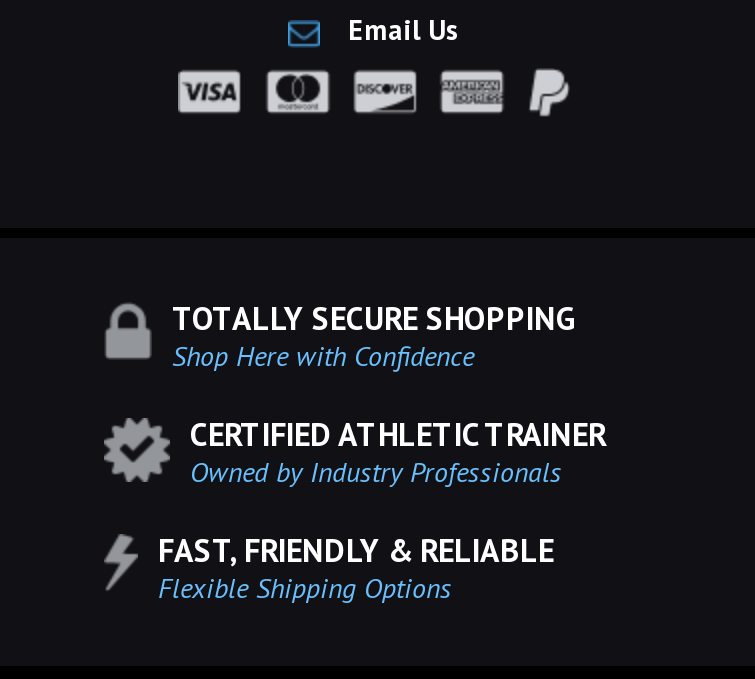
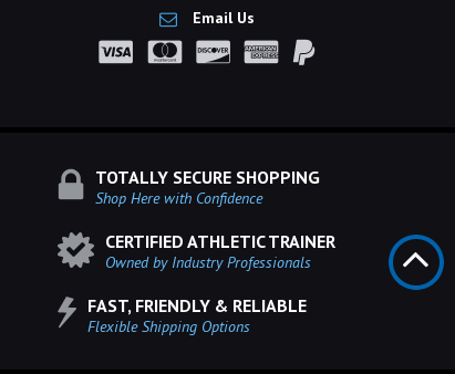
+ [image]
